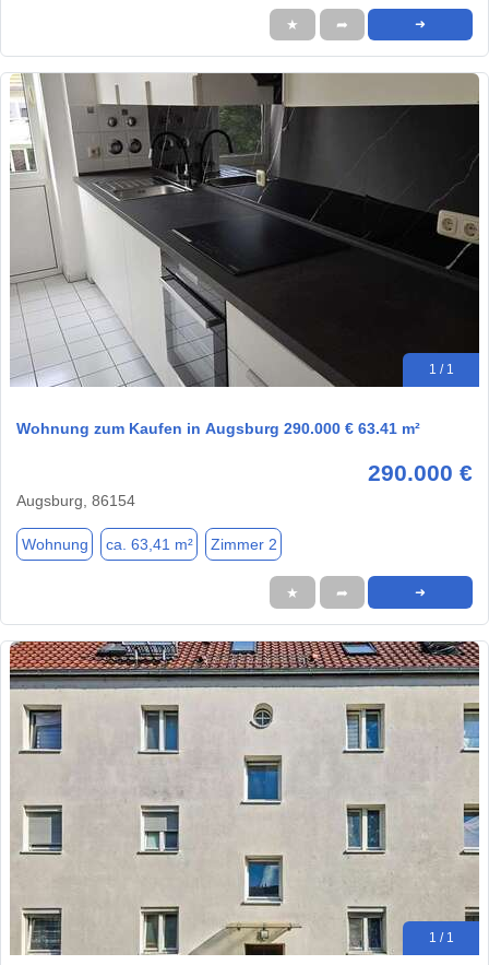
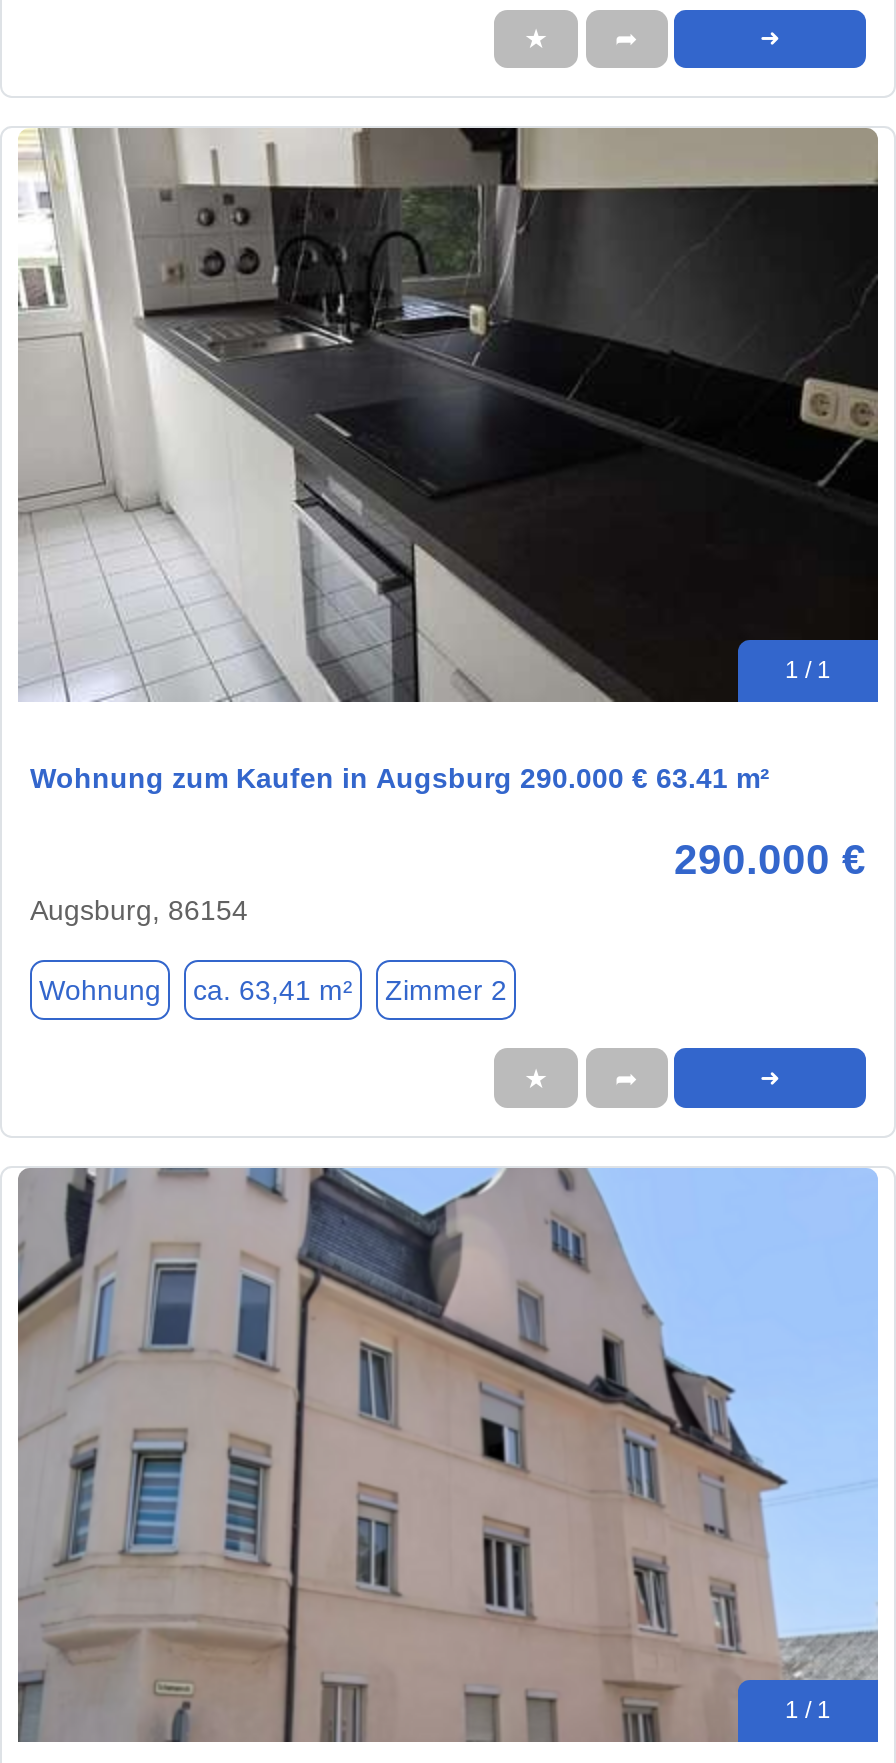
- [image]
+ [image]
